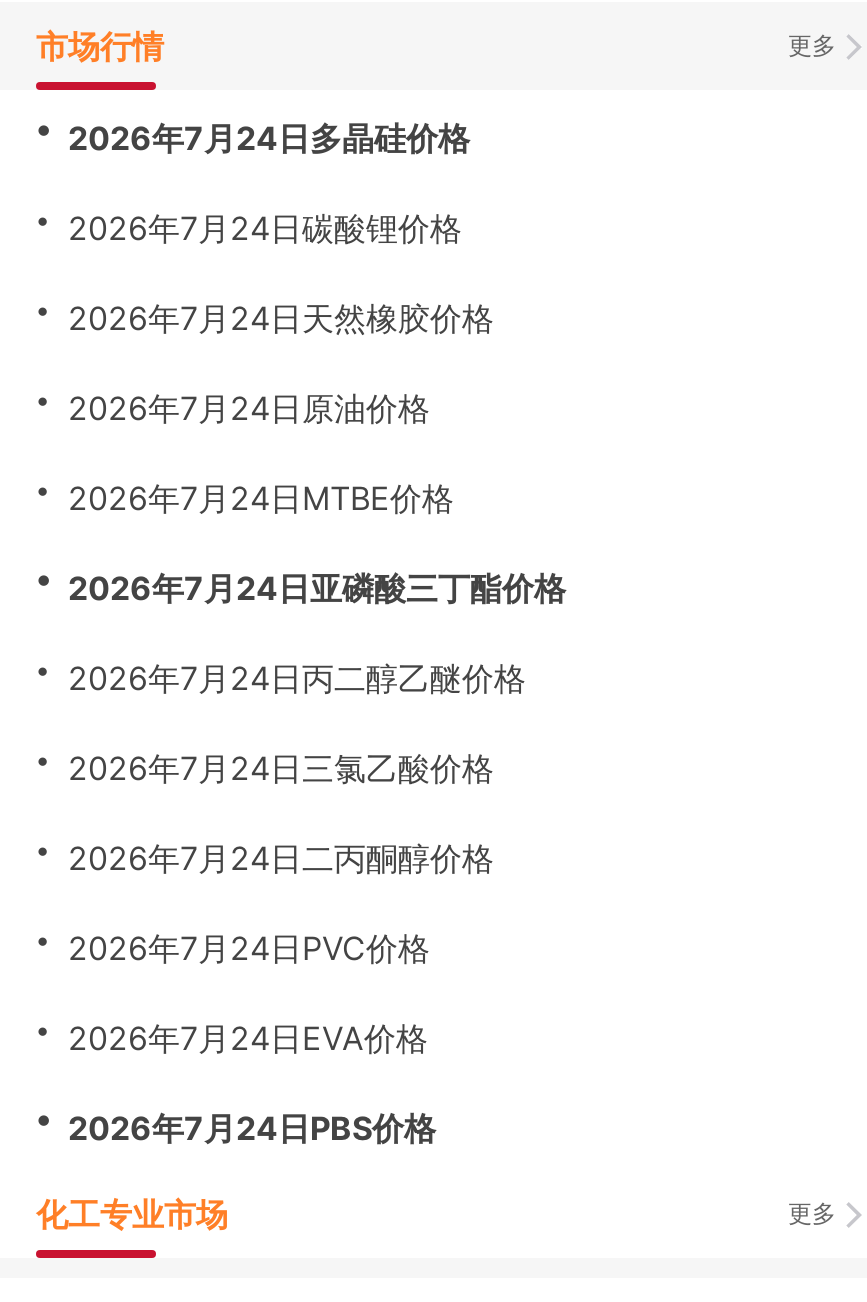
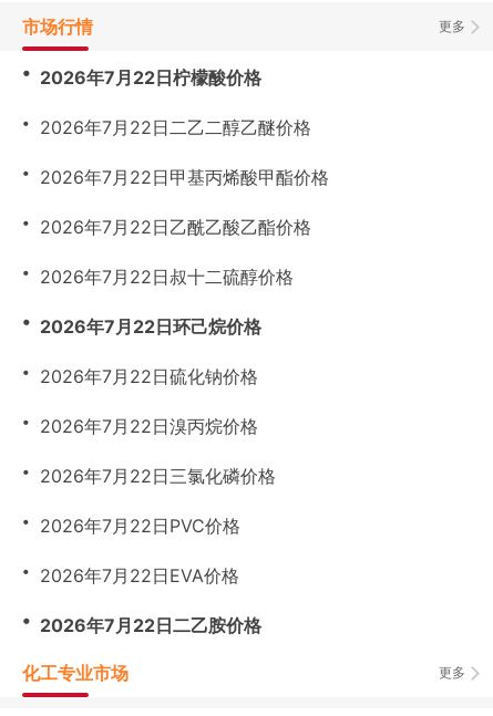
- ・2026年7月24日多晶硅价格
+ ・2026年7月22日柠檬酸价格

- ・2026年7月24日碳酸锂价格
+ ・2026年7月22日二乙二醇乙醚价格

- ・2026年7月24日天然橡胶价格
+ ・2026年7月22日甲基丙烯酸甲酯价格

- ・2026年7月24日原油价格
+ ・2026年7月22日乙酰乙酸乙酯价格

- ・2026年7月24日MTBE价格
+ ・2026年7月22日叔十二硫醇价格

- ・2026年7月24日亚磷酸三丁酯价格
+ ・2026年7月22日环己烷价格

- ・2026年7月24日丙二醇乙醚价格
+ ・2026年7月22日硫化钠价格

- ・2026年7月24日三氯乙酸价格
+ ・2026年7月22日溴丙烷价格

- ・2026年7月24日二丙酮醇价格
+ ・2026年7月22日三氯化磷价格

- ・2026年7月24日PVC价格
+ ・2026年7月22日PVC价格

- ・2026年7月24日EVA价格
+ ・2026年7月22日EVA价格

- ・2026年7月24日PBS价格
+ ・2026年7月22日二乙胺价格
